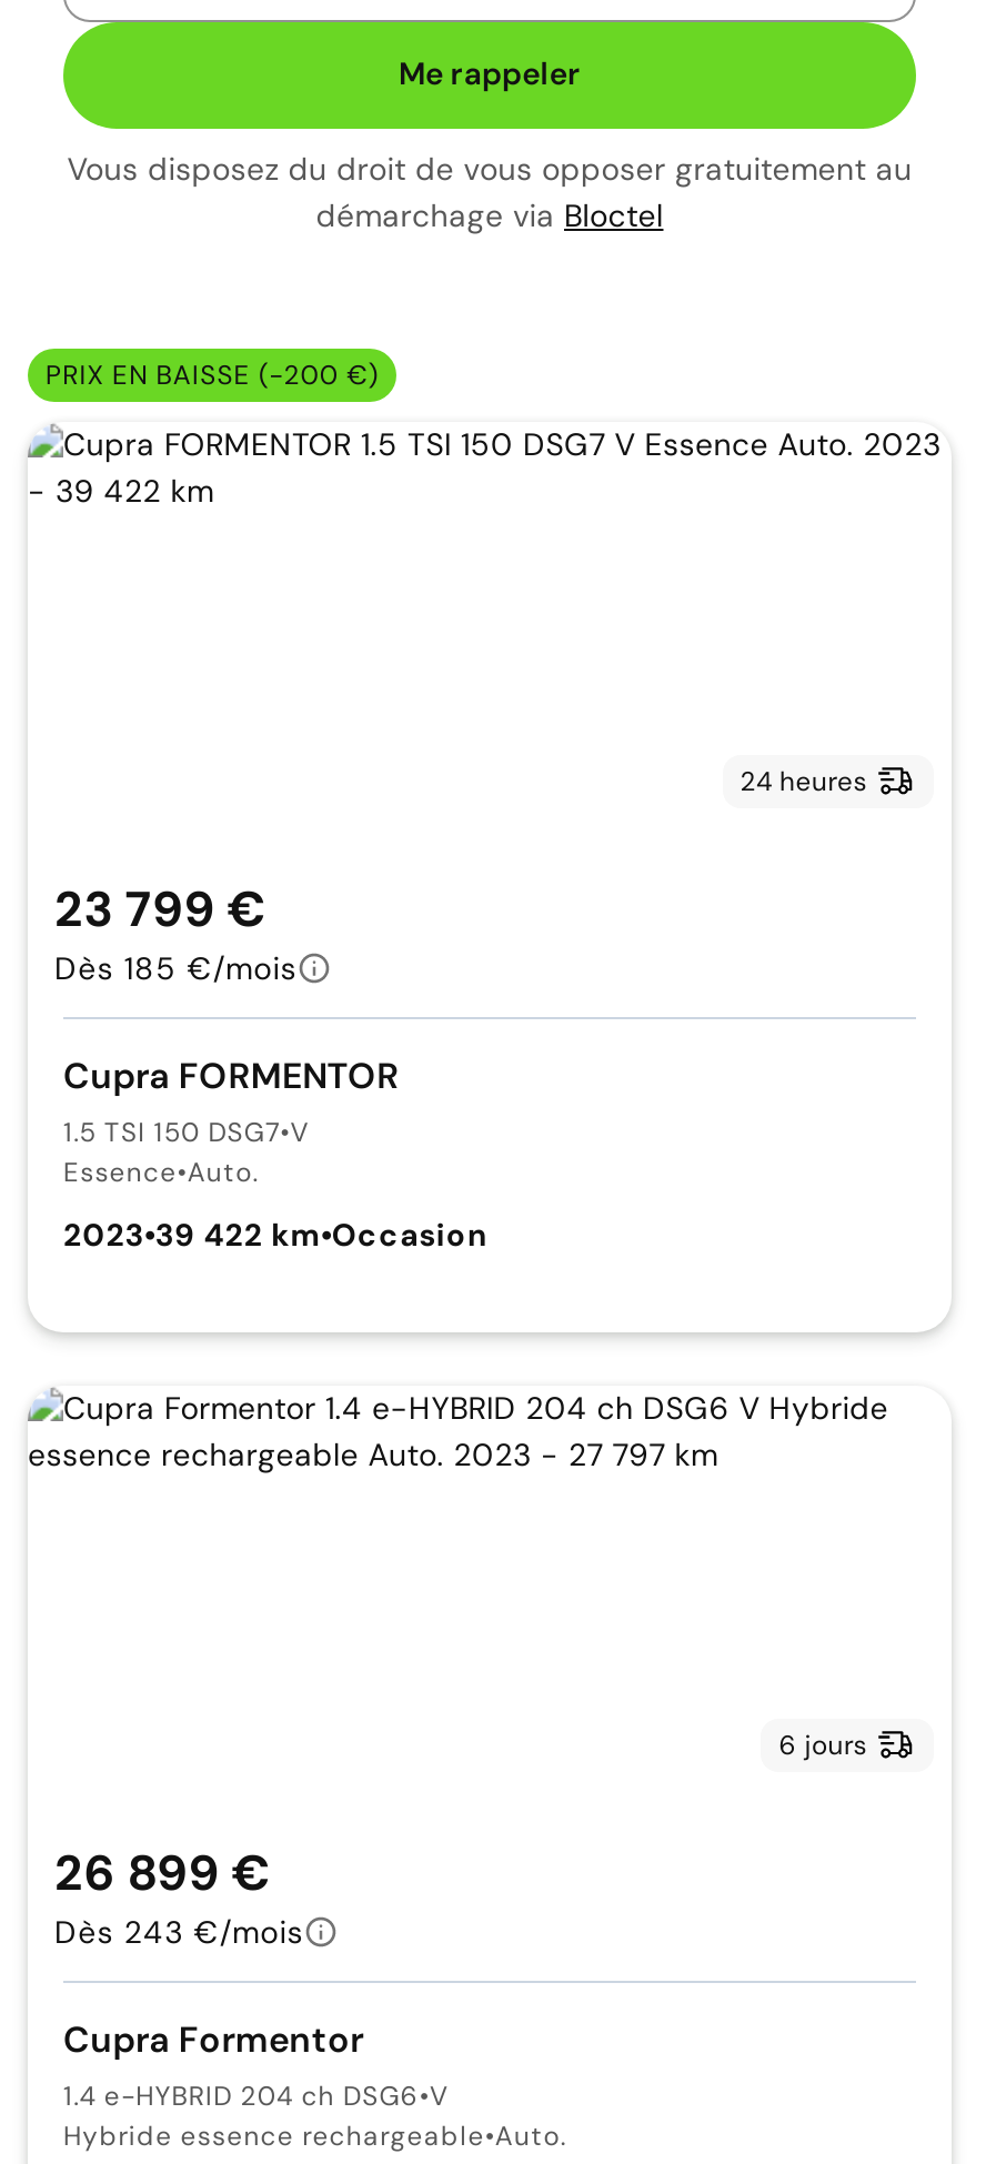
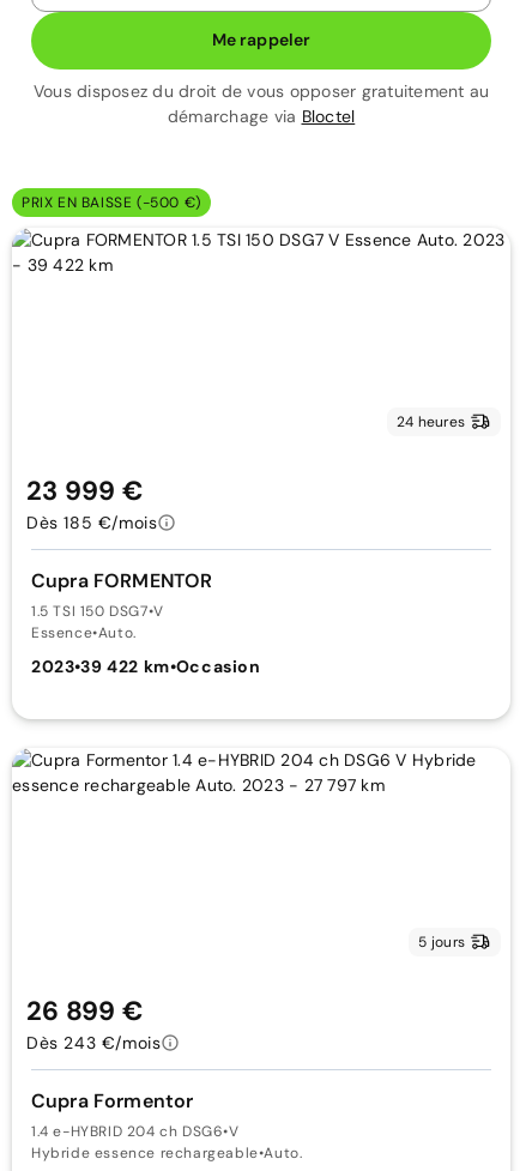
- PRIX EN BAISSE (-200 €)
+ PRIX EN BAISSE (-500 €)

- 23 799 €
+ 23 999 €

- 6 jours
+ 5 jours
